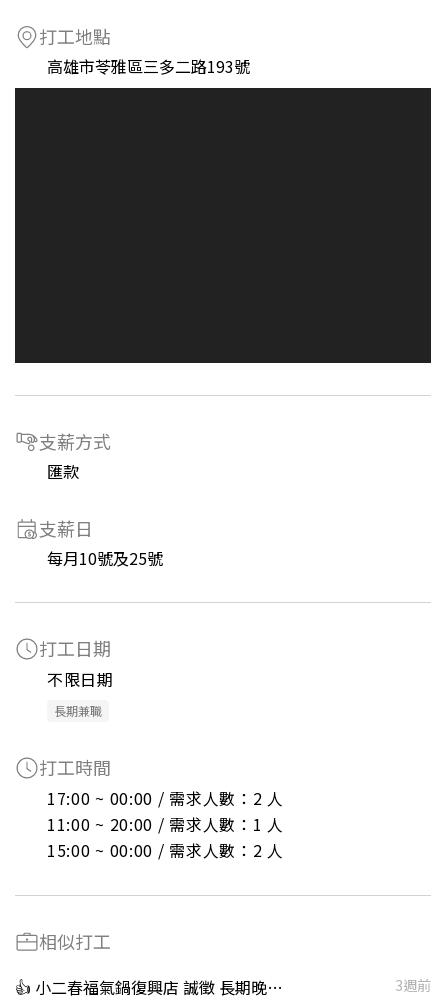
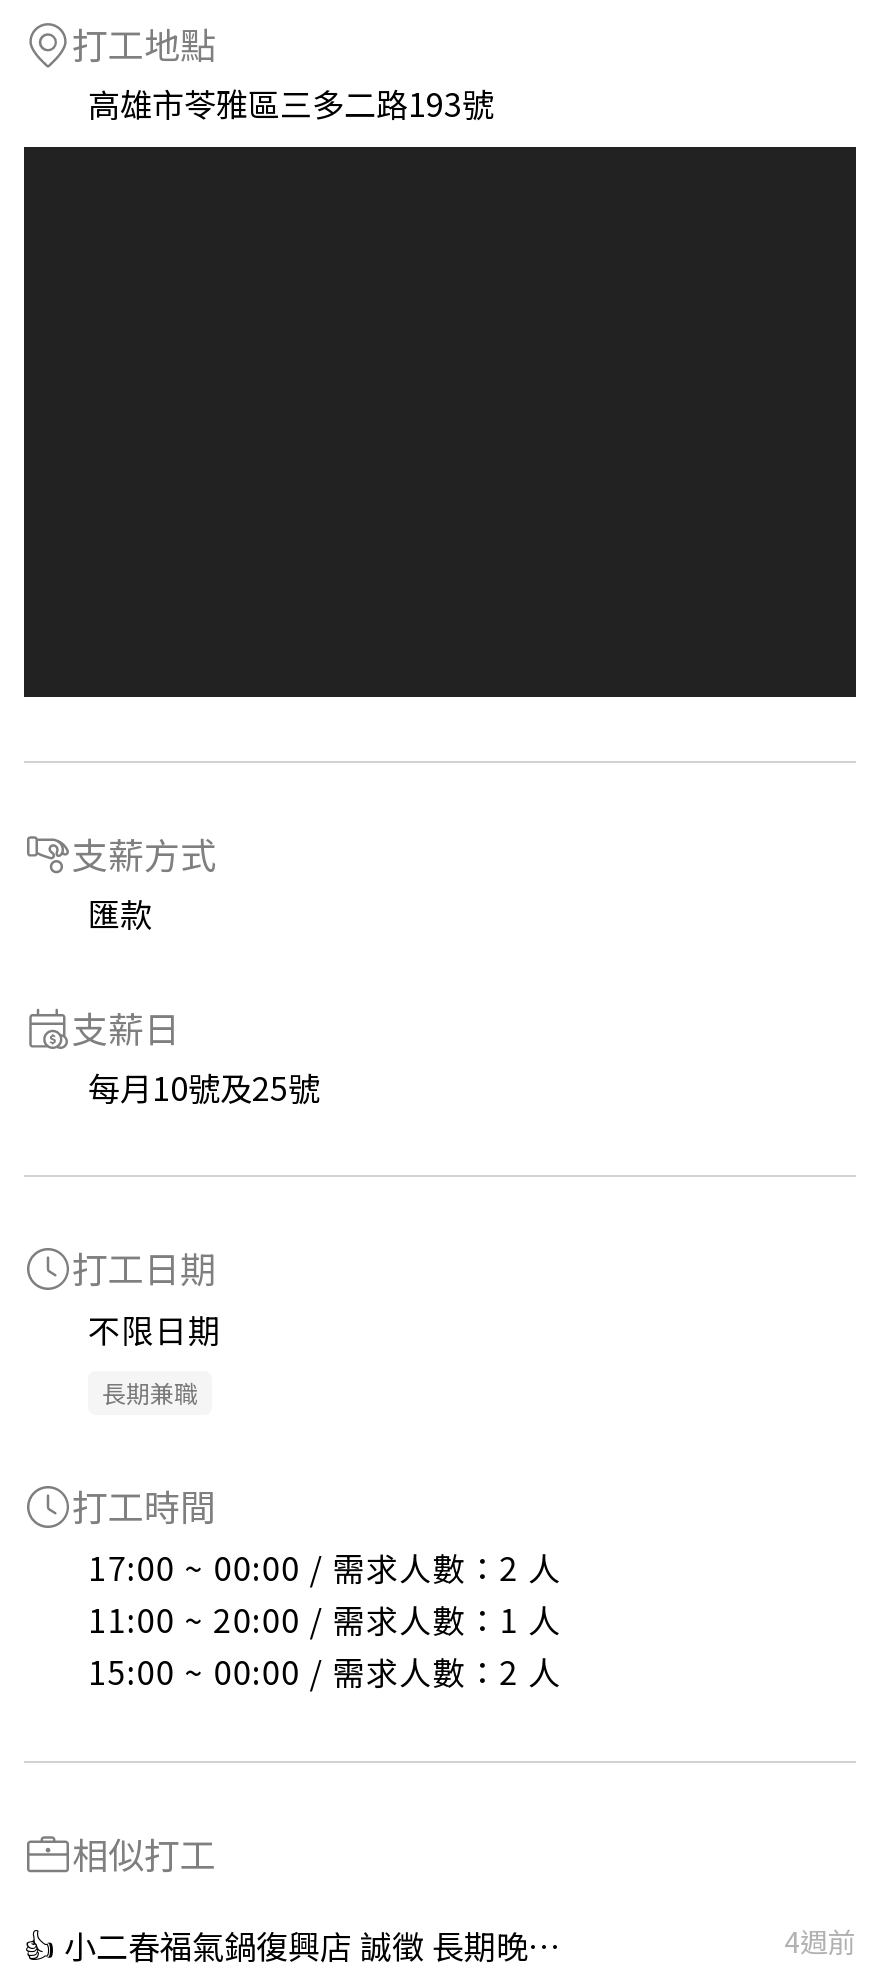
- 3週前
+ 4週前
